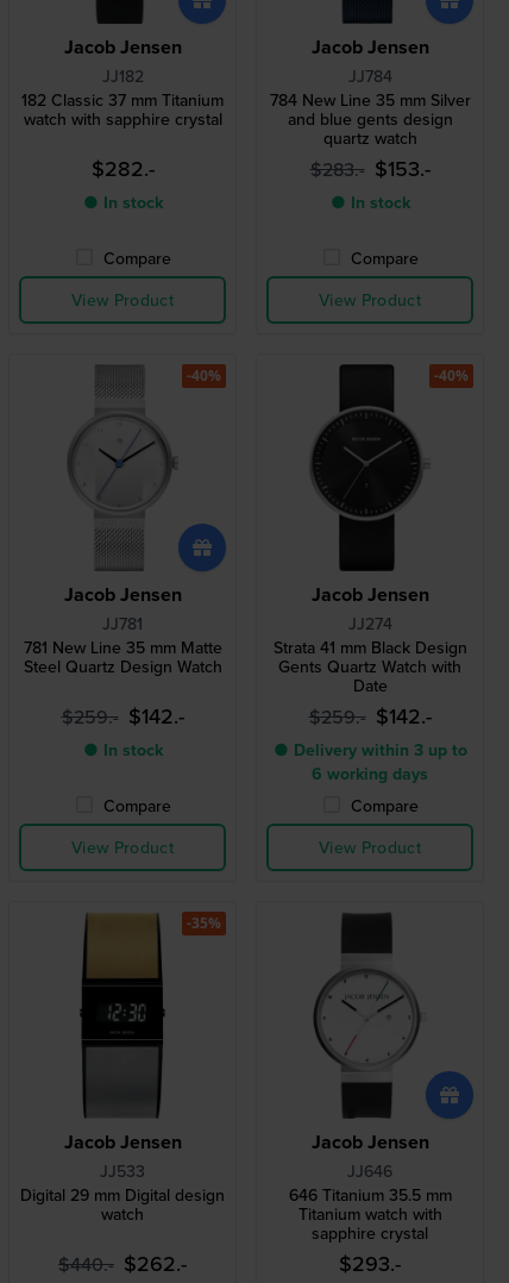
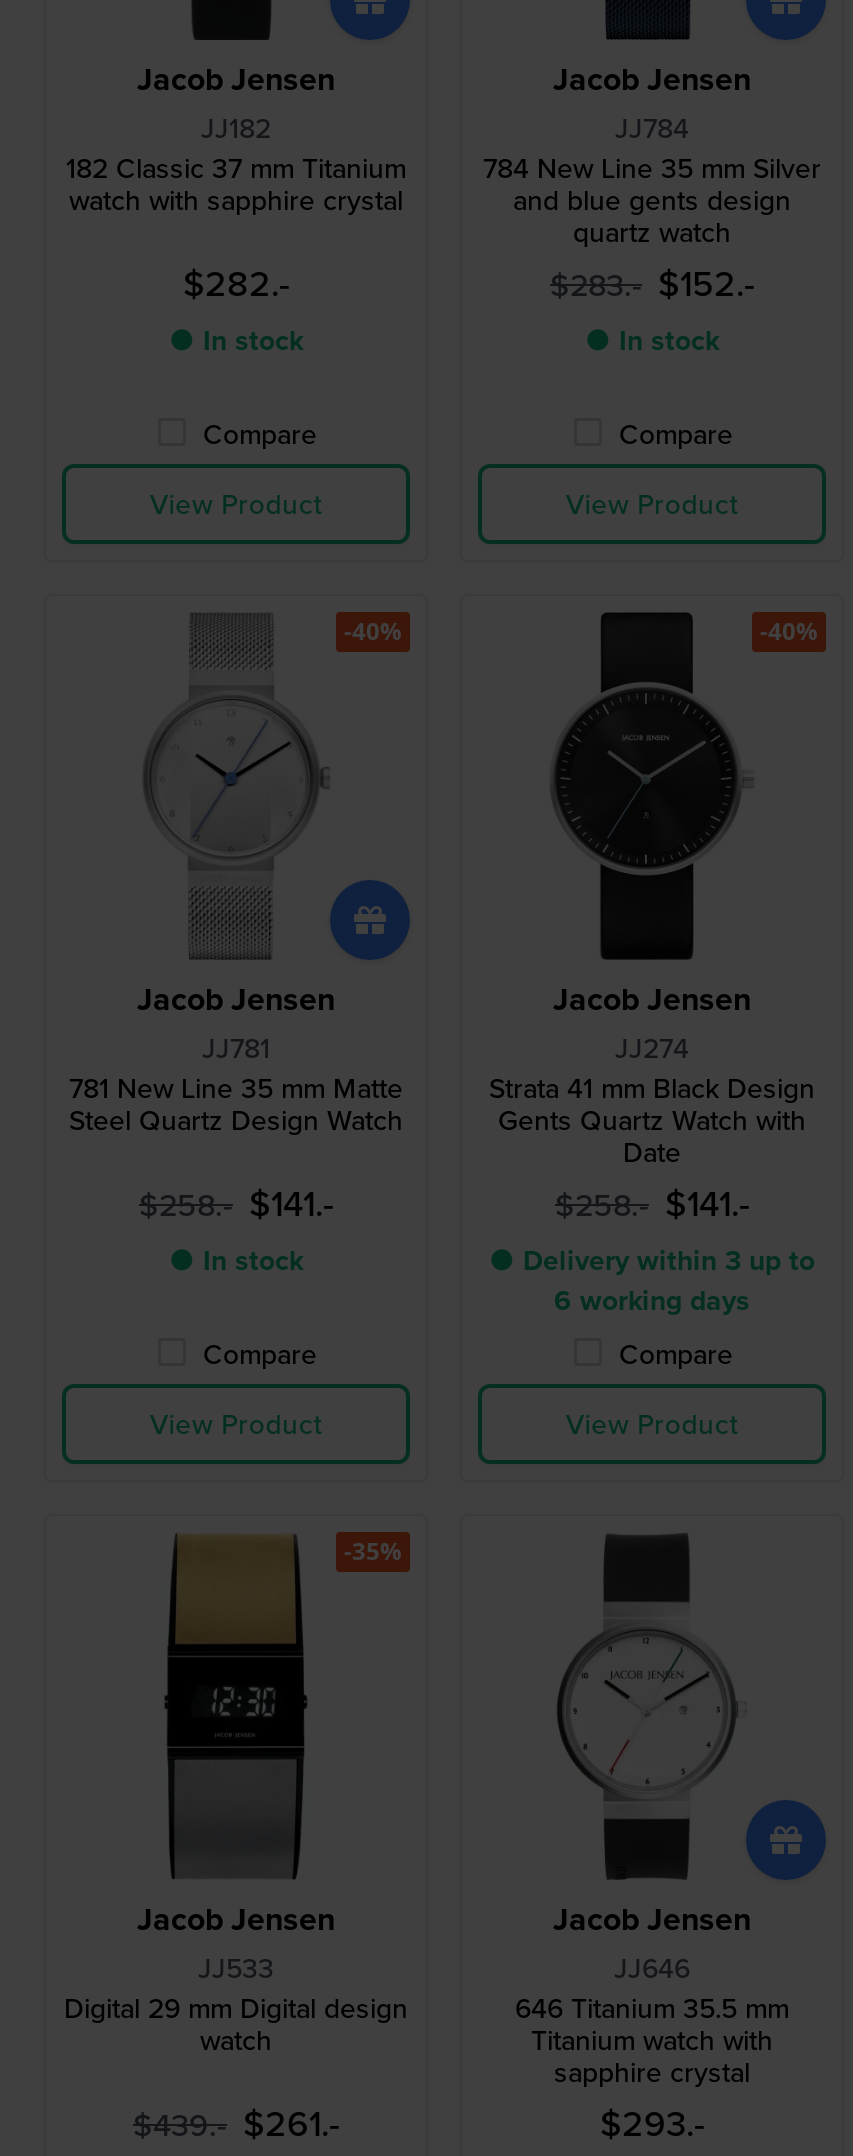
- $283.- $153.-
+ $283.- $152.-

- $259.- $142.-
+ $258.- $141.-

- $259.- $142.-
+ $258.- $141.-

- $440.- $262.-
+ $439.- $261.-
